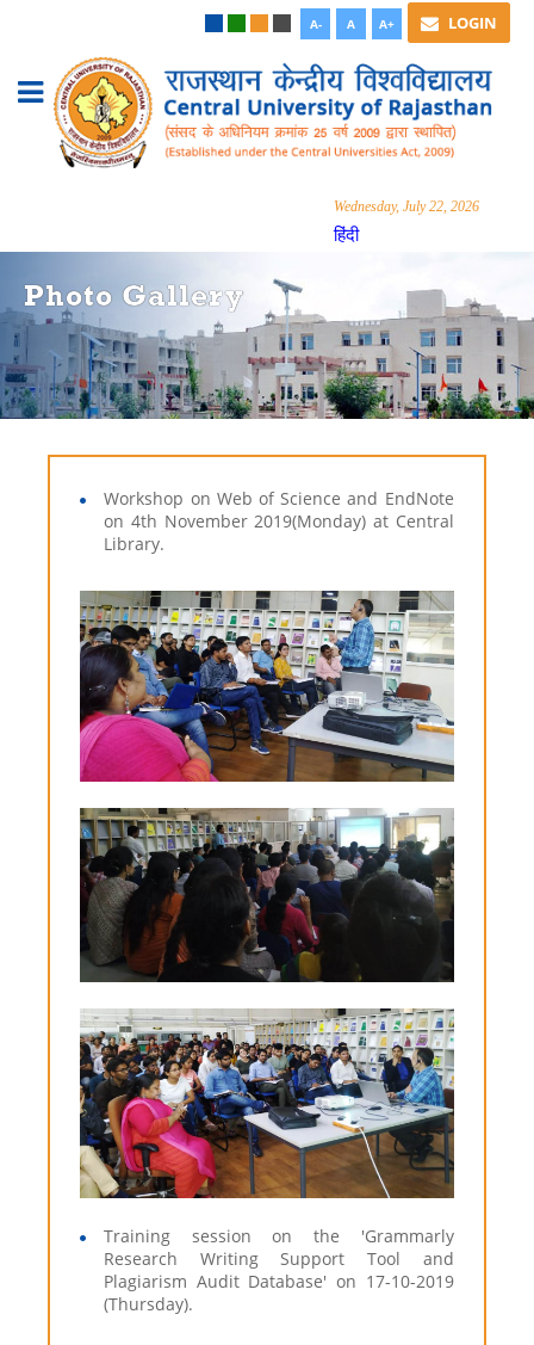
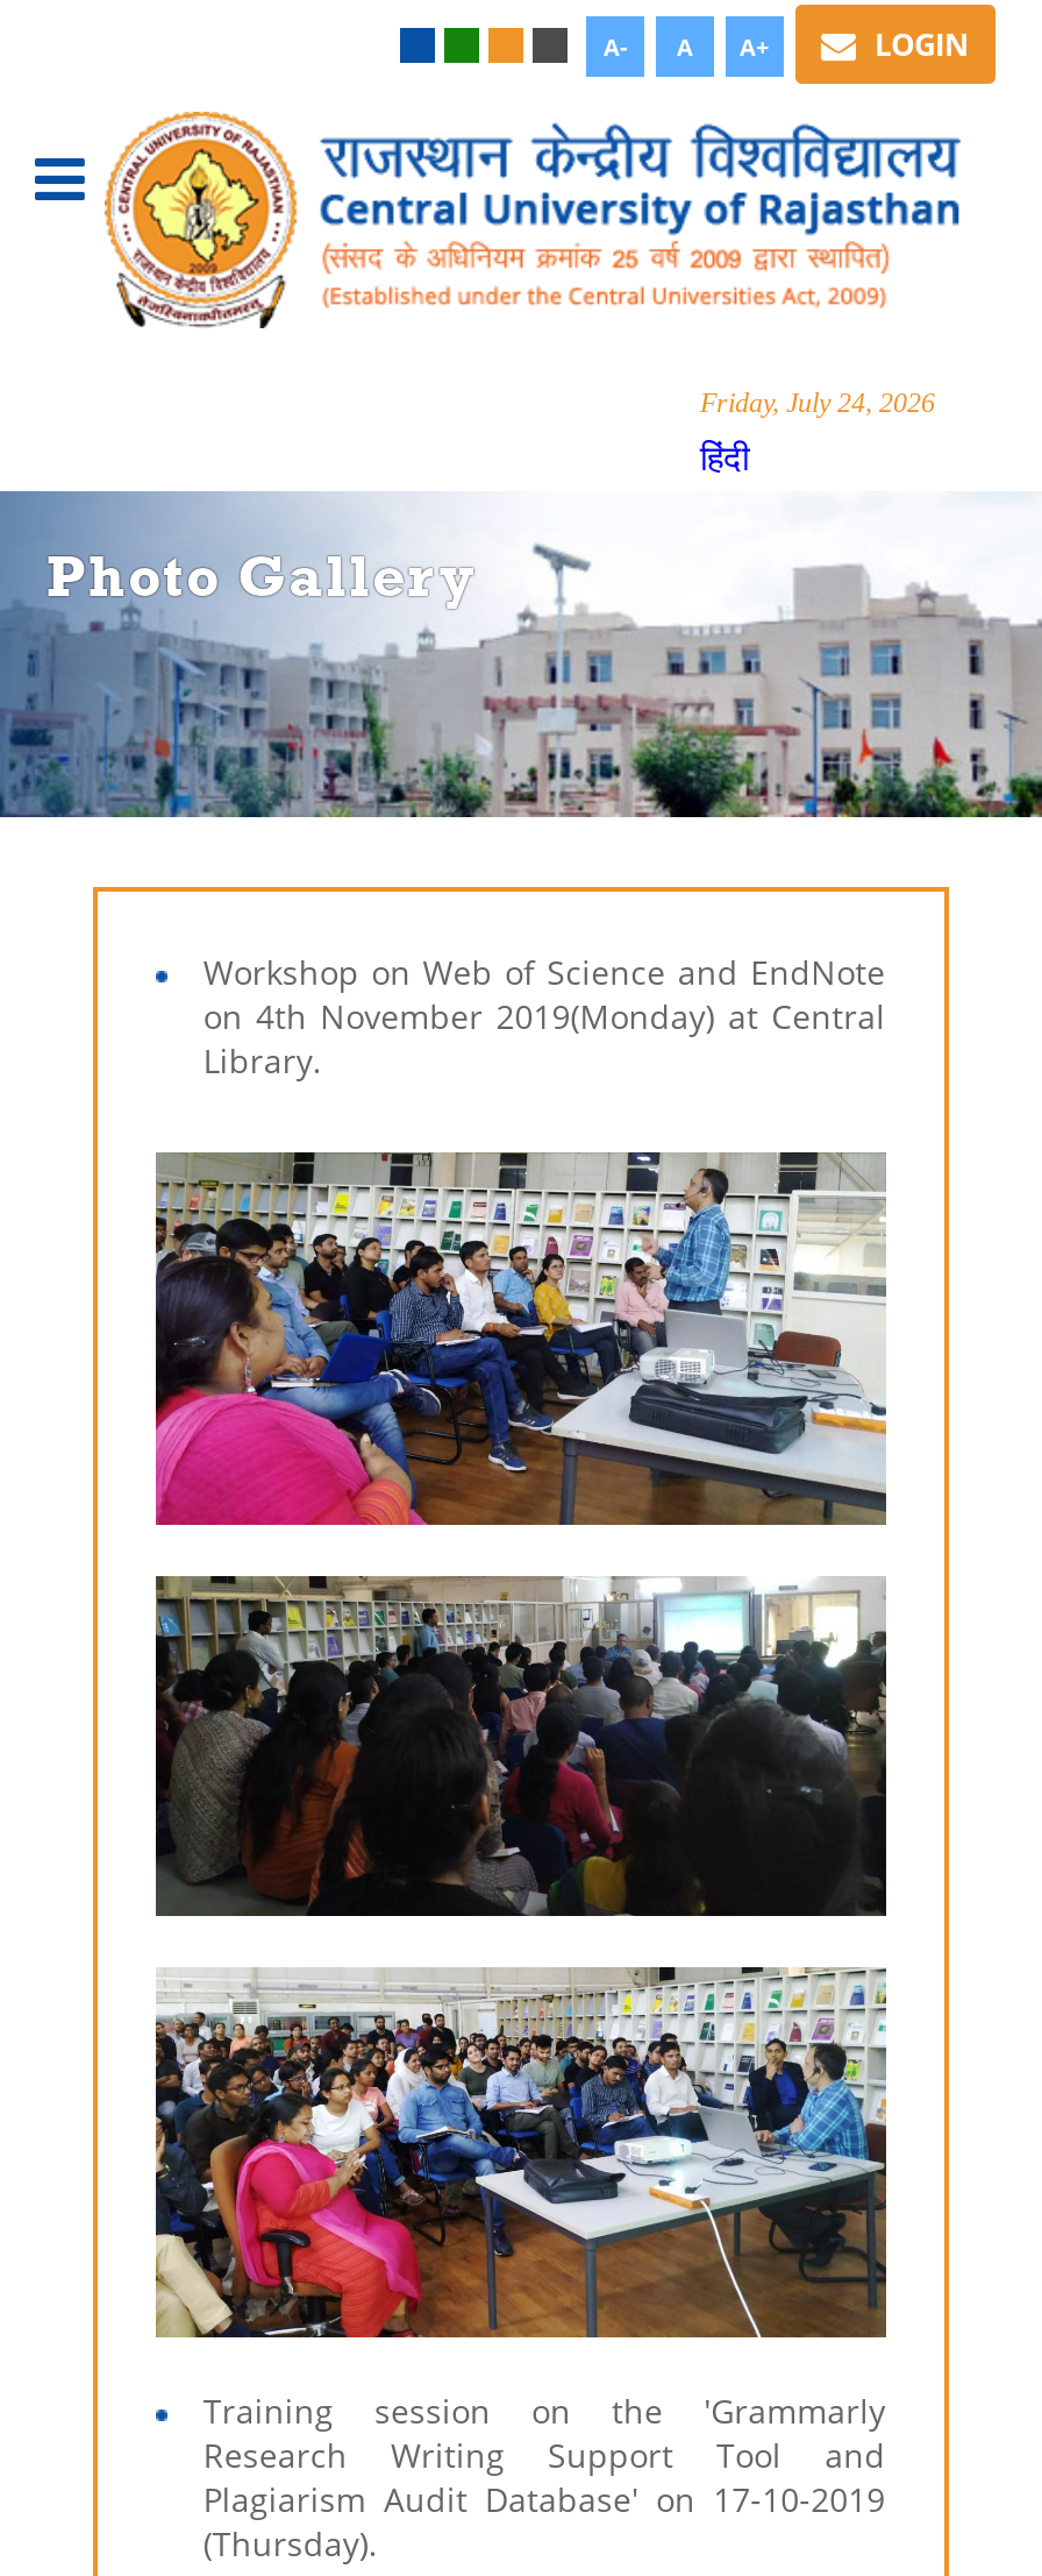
- Wednesday, July 22, 2026
+ Friday, July 24, 2026
